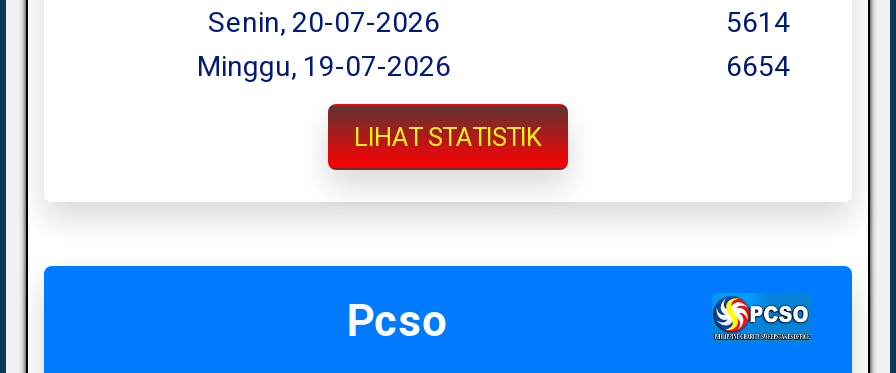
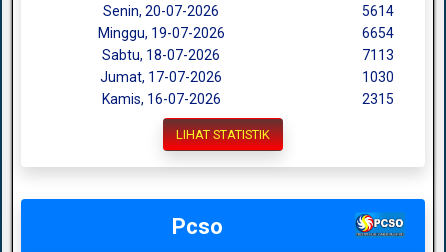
+ Sabtu, 18-07-2026
+ 7113
+ Jumat, 17-07-2026
+ 1030
+ Kamis, 16-07-2026
+ 2315
